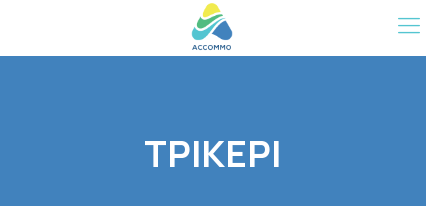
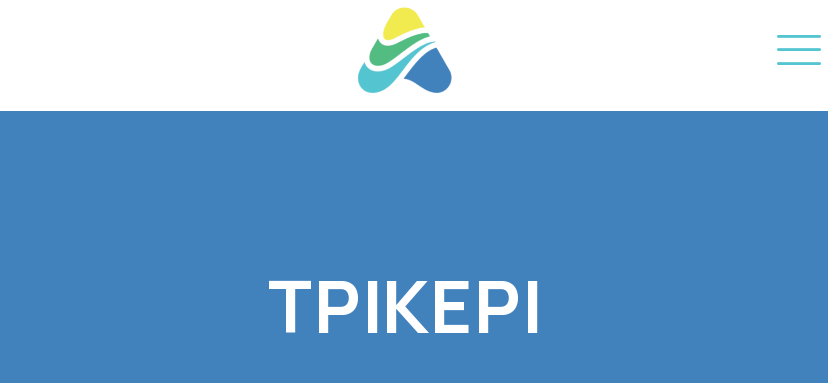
- [image]
+ [image]
